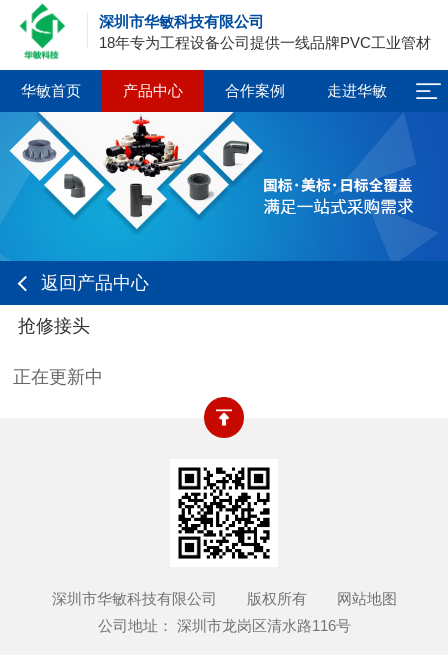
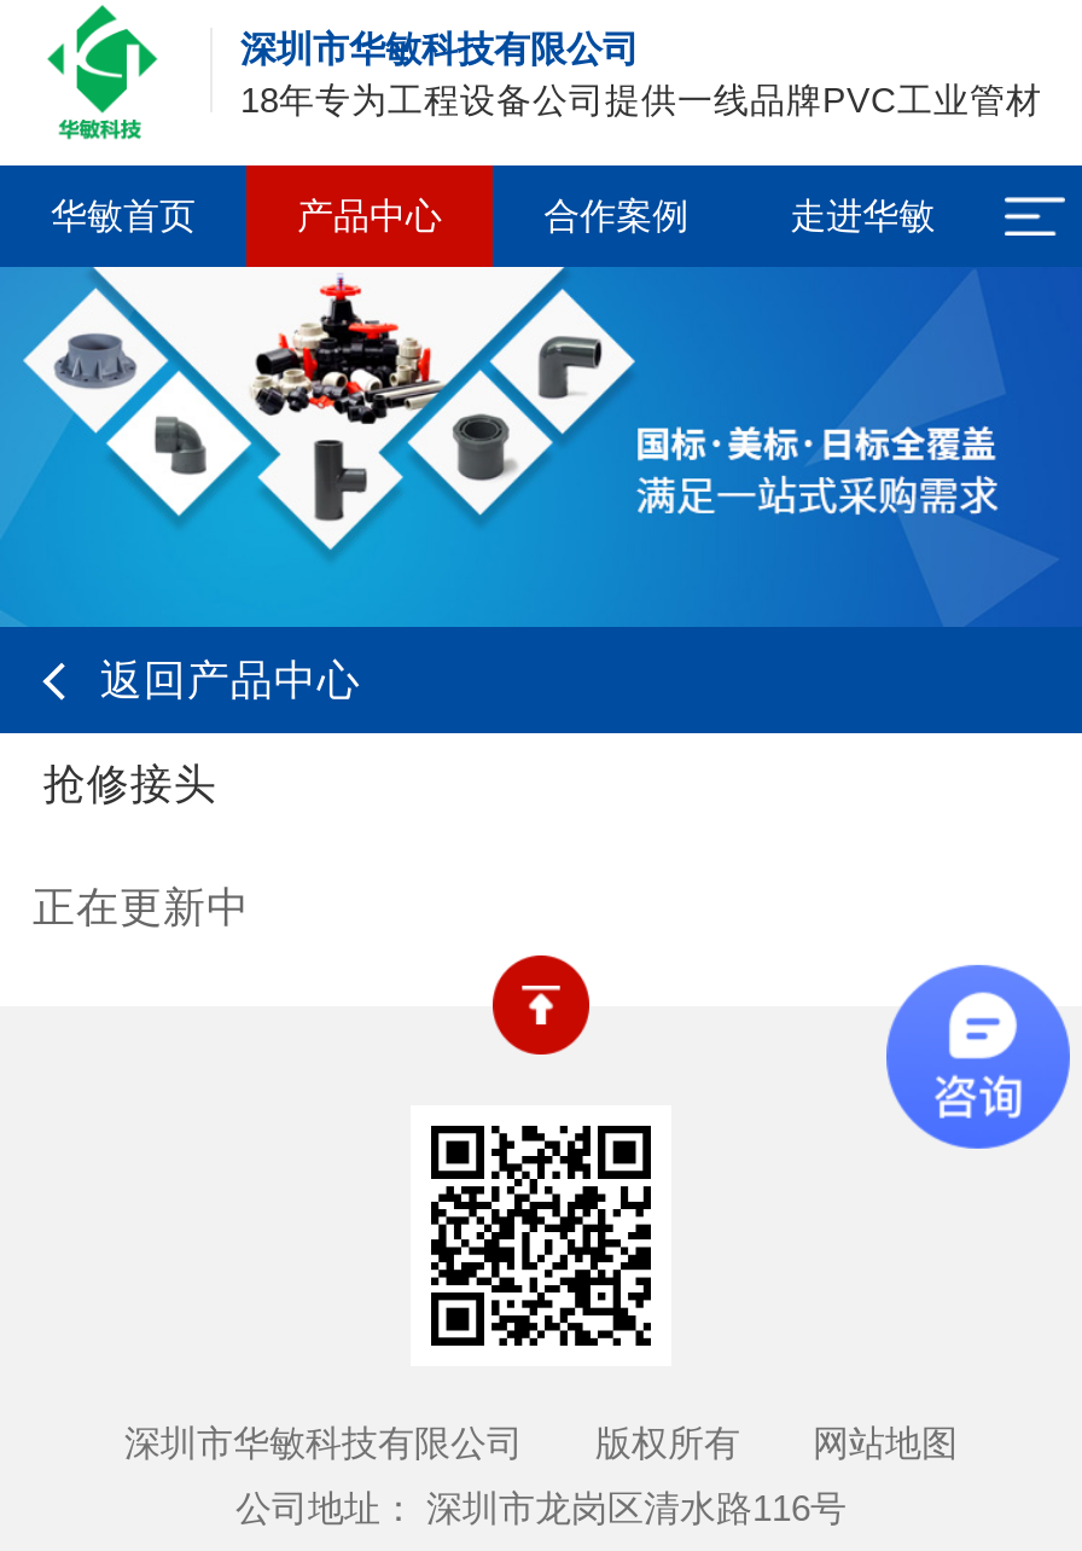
+ [image]
